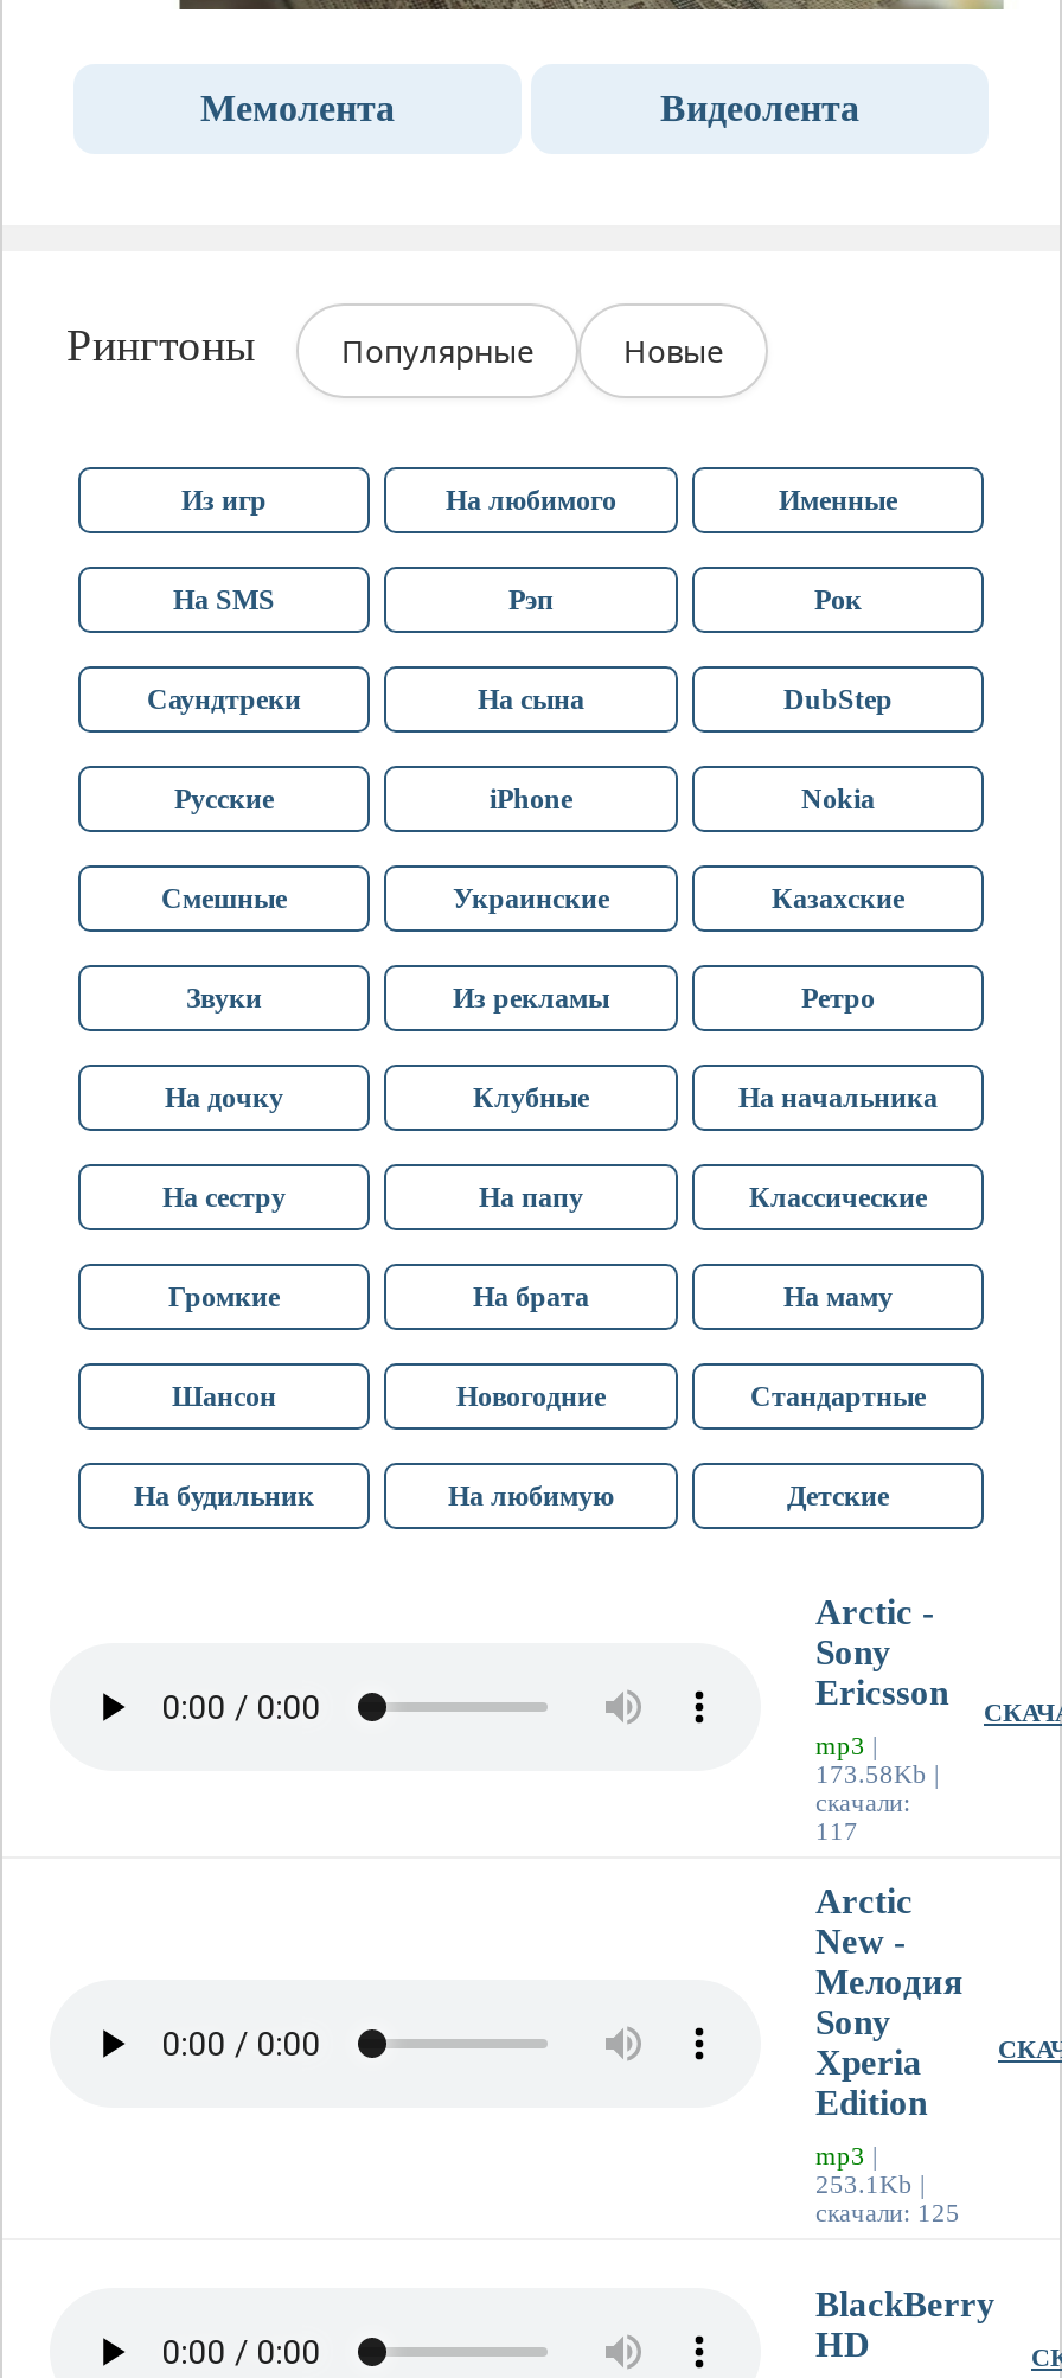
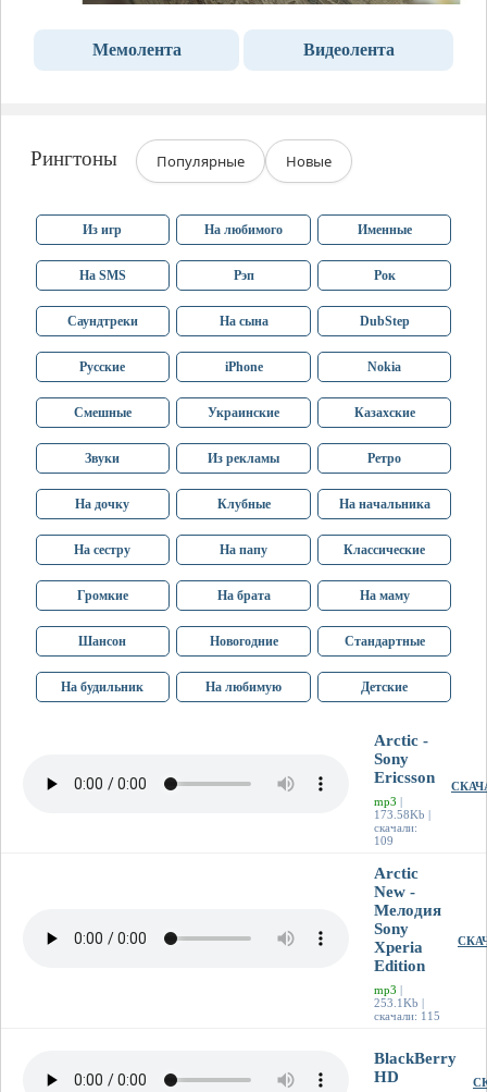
- 117
+ 109

- скачали: 125
+ скачали: 115
